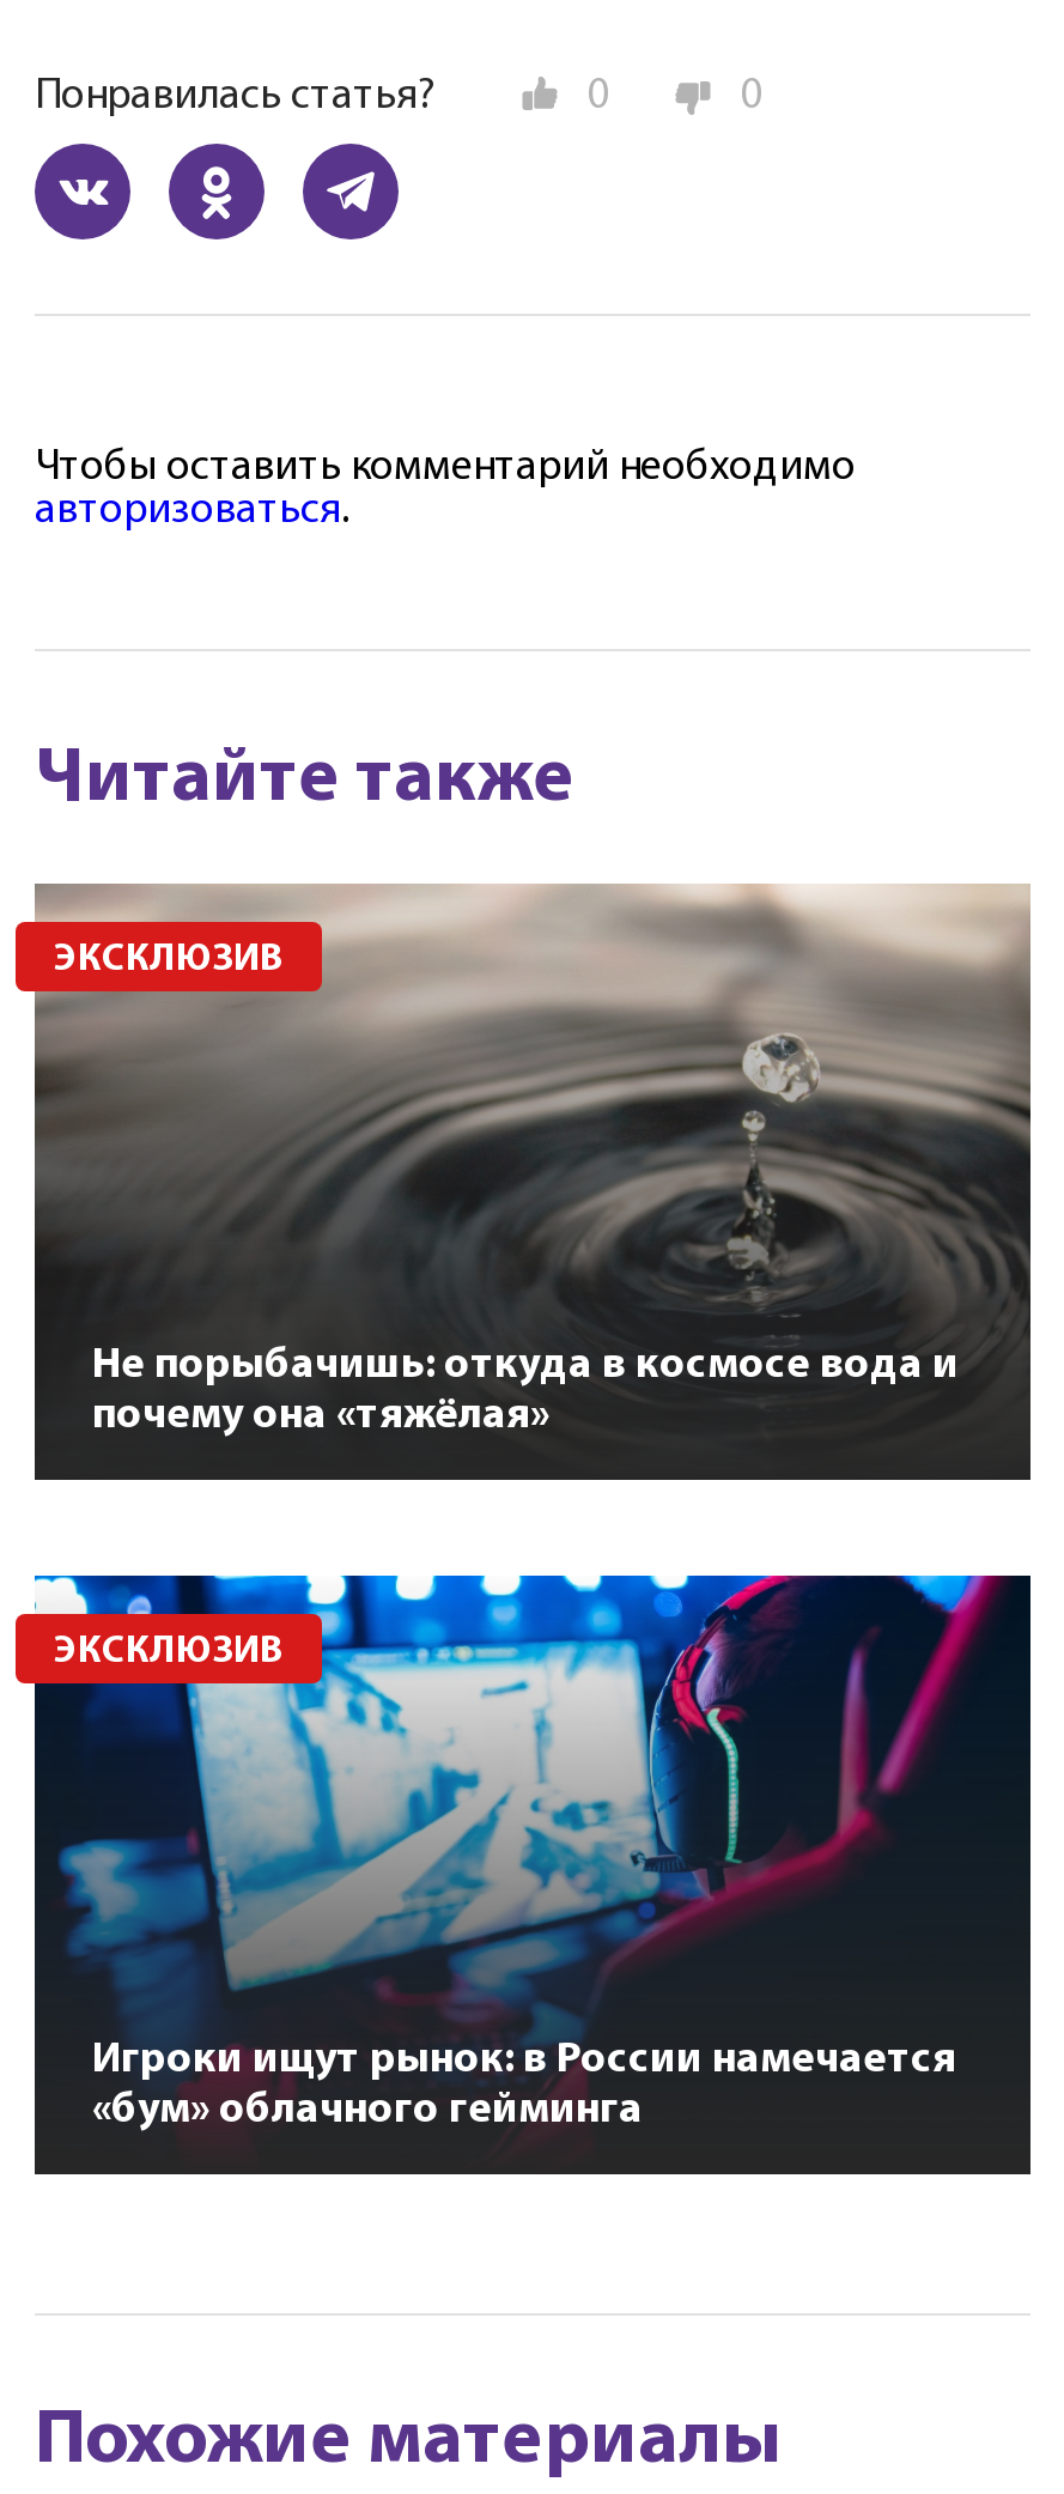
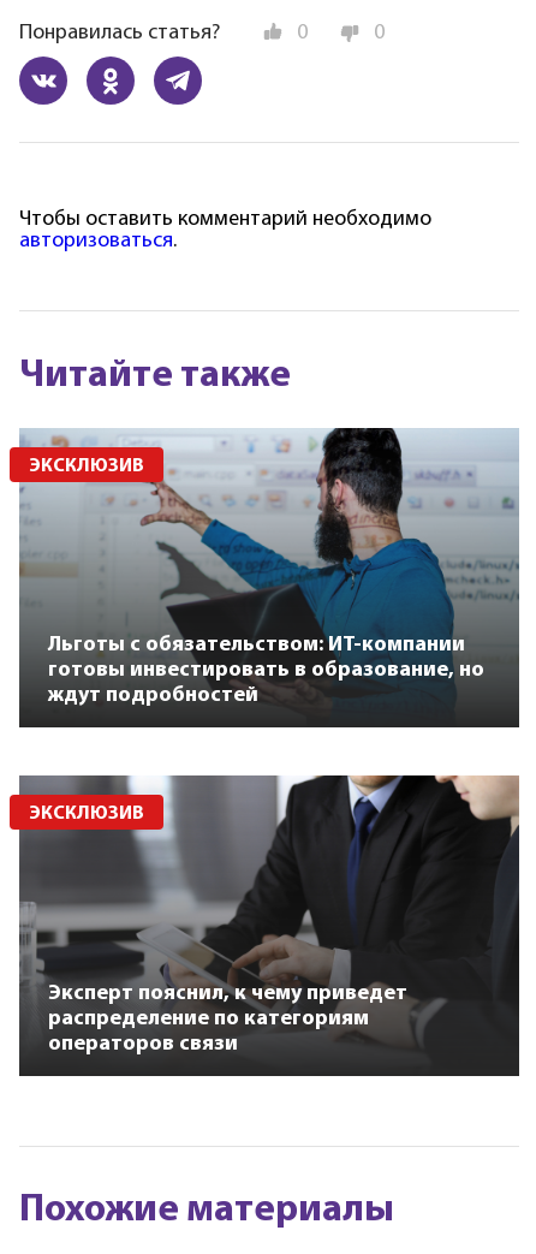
- [image]
- Не порыбачишь: откуда в космосе вода и
- почему она «тяжёлая»
+ [image]
+ Льготы с обязательством: ИТ-компании
+ готовы инвестировать в образование, но
+ ждут подробностей

- [image]
- Игроки ищут рынок: в России намечается
- «бум» облачного гейминга
+ [image]
+ Эксперт пояснил, к чему приведет
+ распределение по категориям
+ операторов связи
